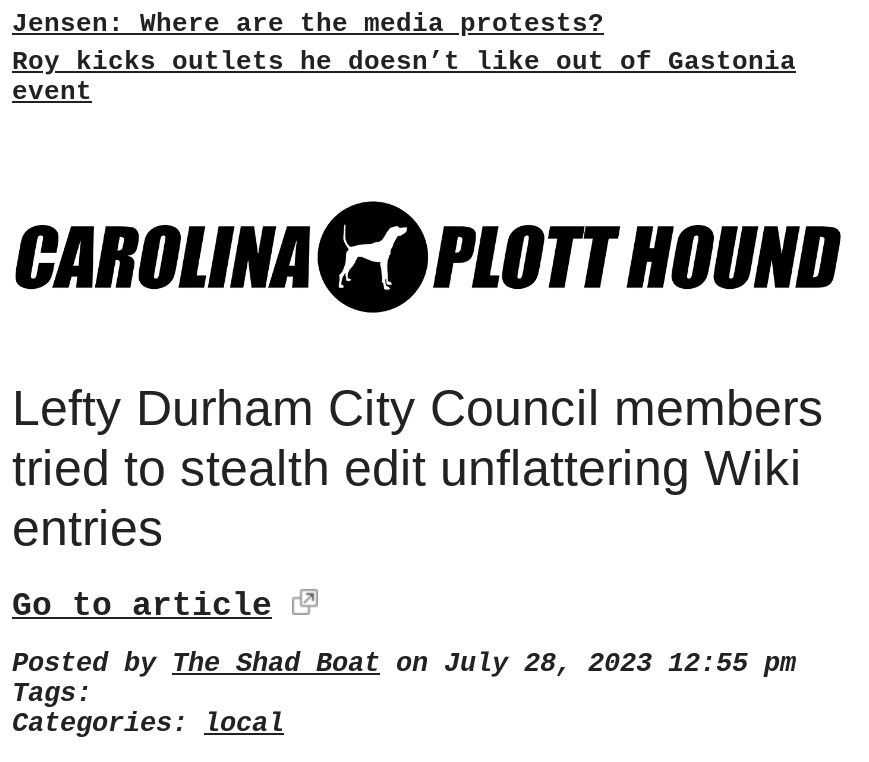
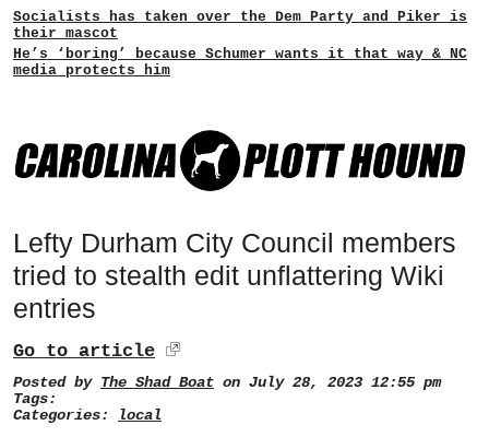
- Jensen: Where are the media protests?
- Roy kicks outlets he doesn’t like out of Gastonia
- event
+ Socialists has taken over the Dem Party and Piker is
+ their mascot
+ He’s ‘boring’ because Schumer wants it that way & NC
+ media protects him
